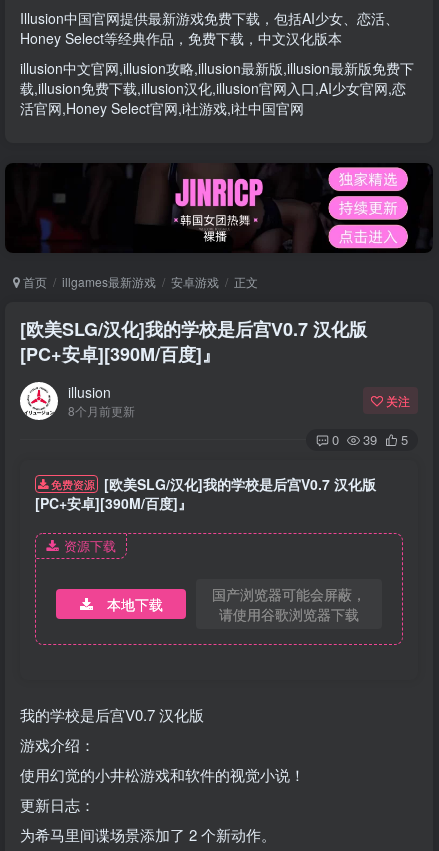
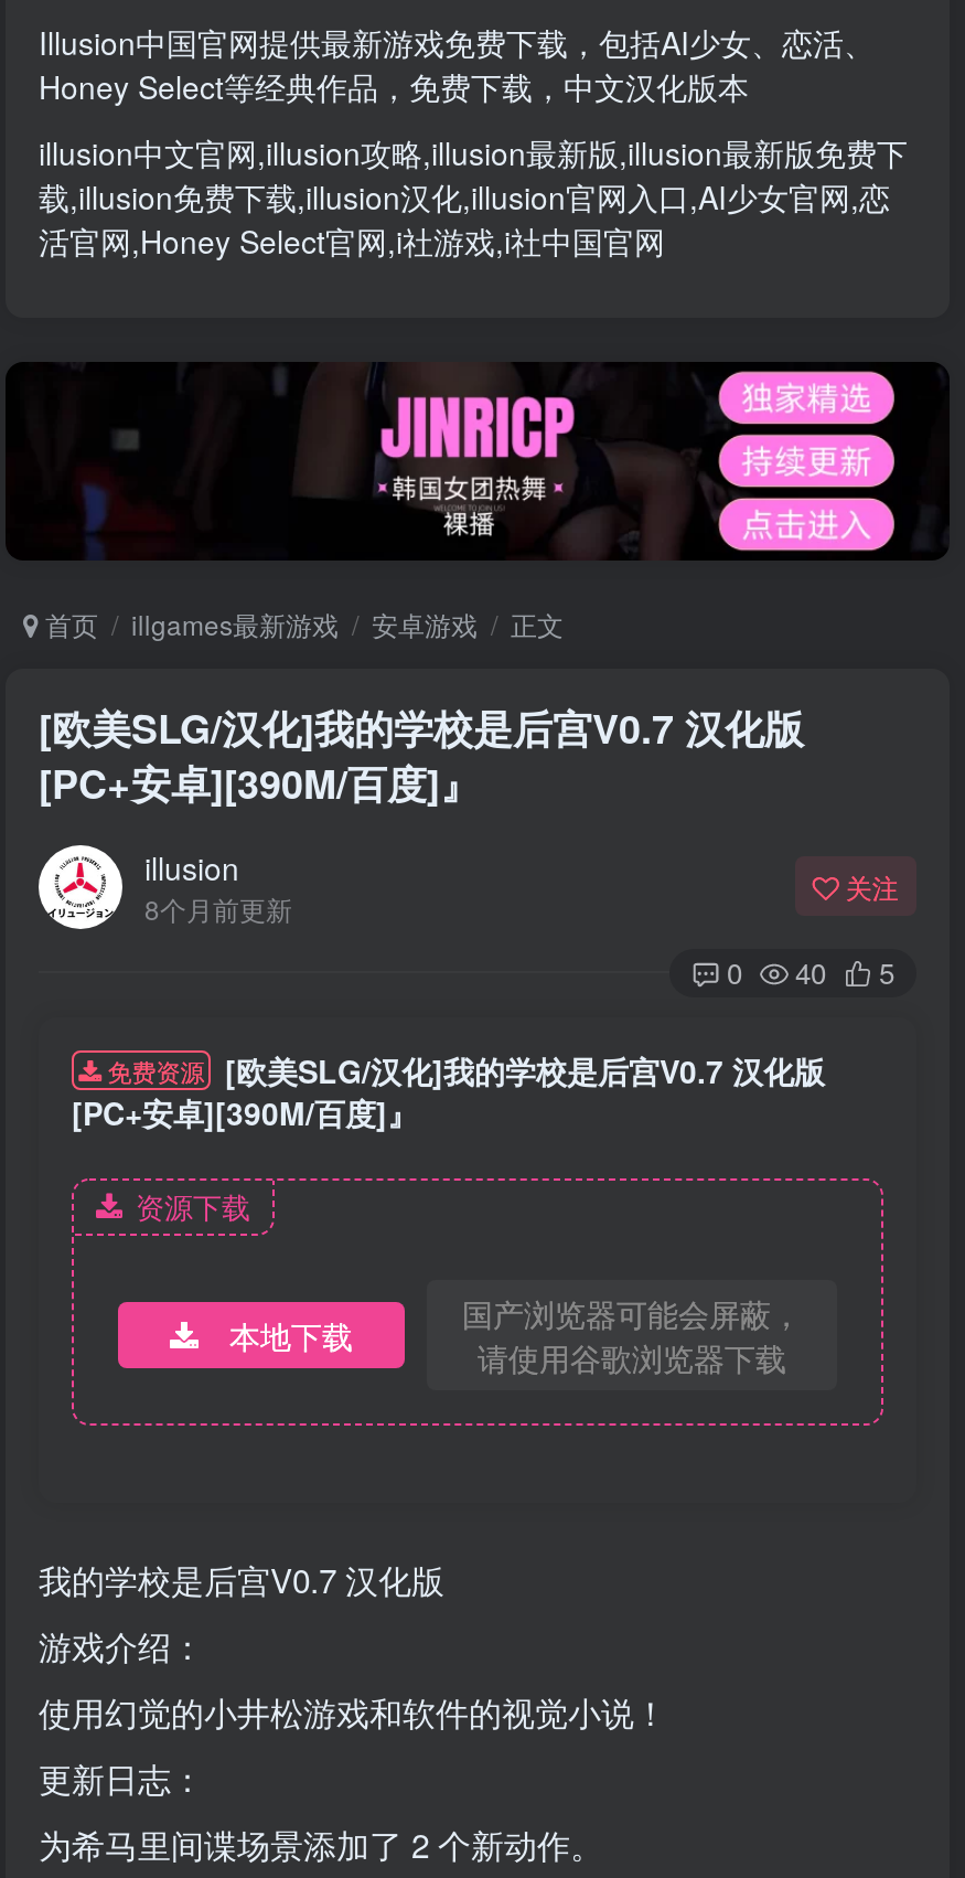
- 0 39 5
+ 0 40 5
